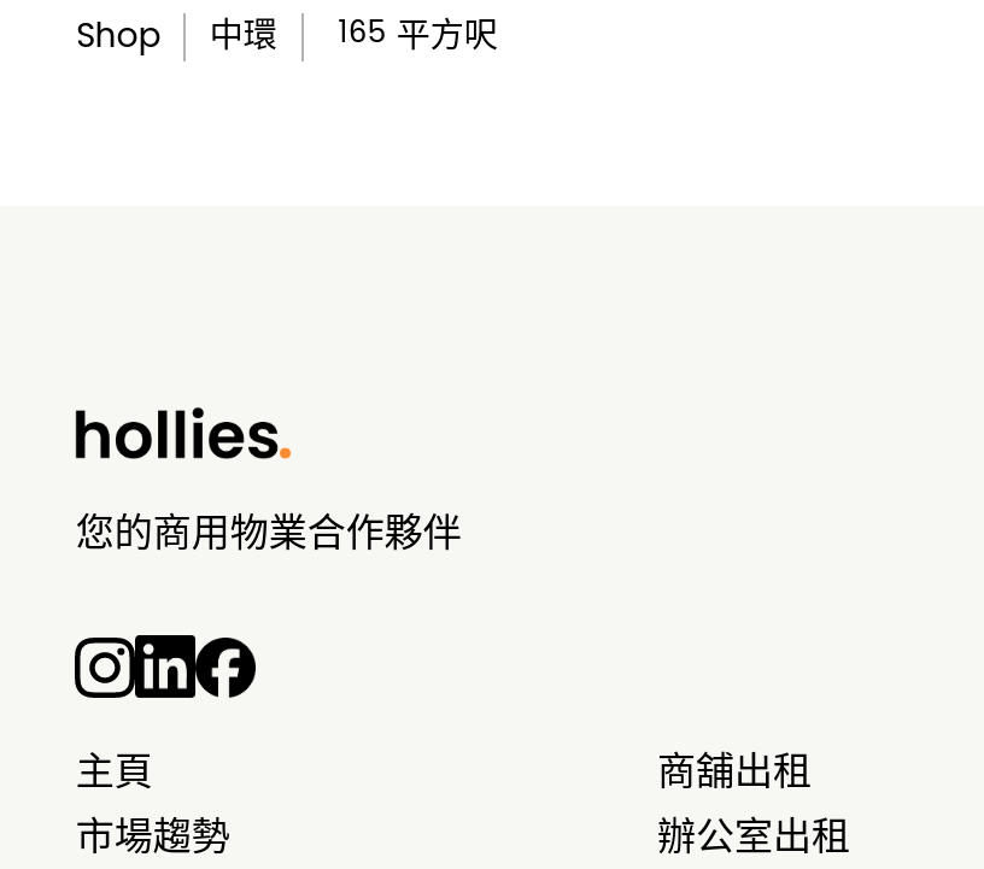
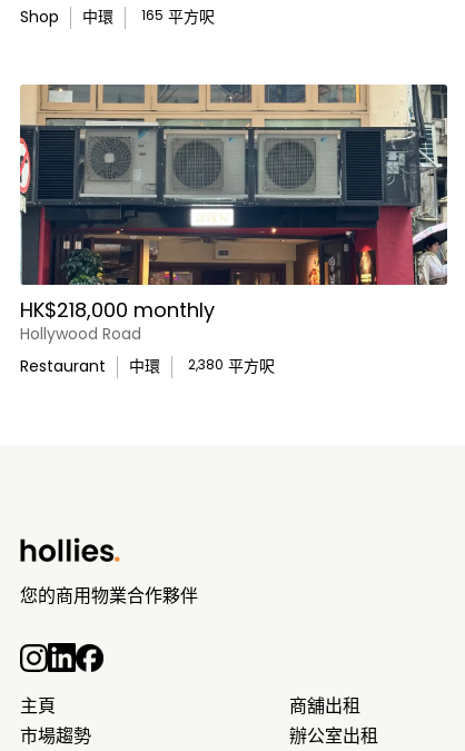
+ [image]
+ HK$218,000 monthly
+ Hollywood Road
+ Restaurant
+ 中環
+ 2,380平方呎
